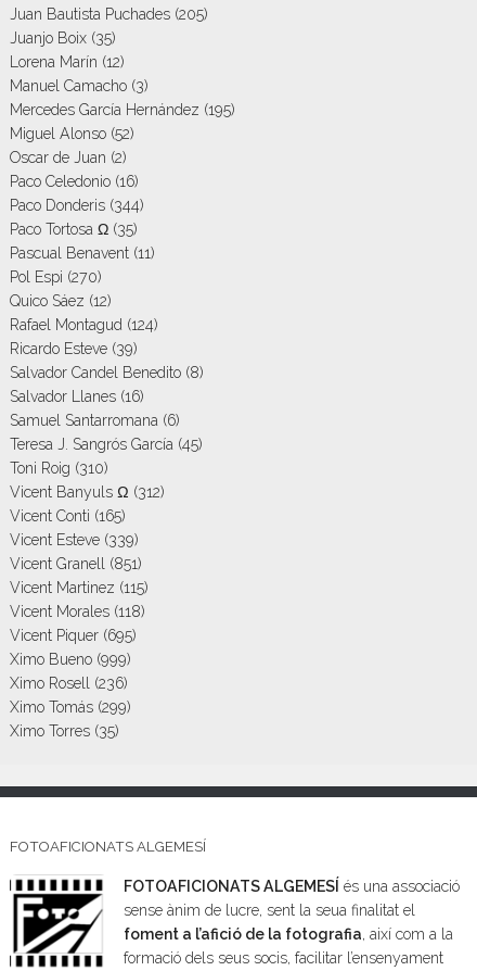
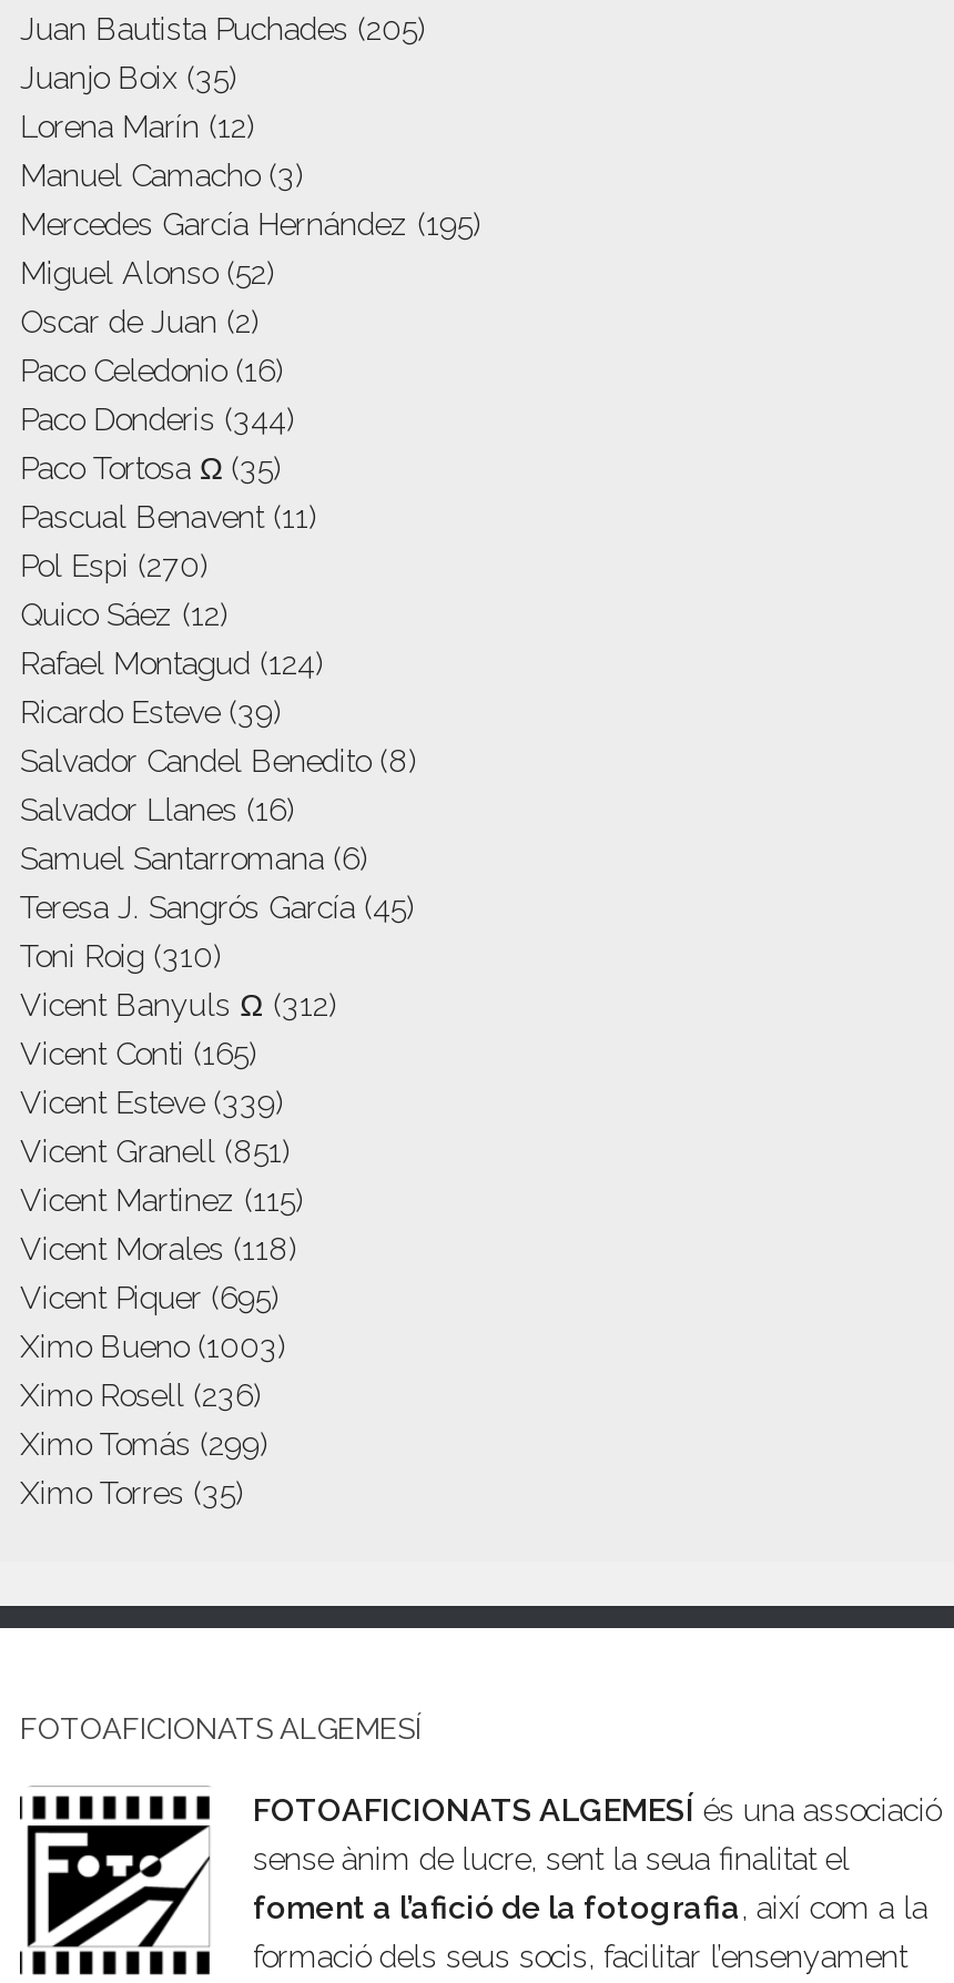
- Ximo Bueno (999)
+ Ximo Bueno (1003)
